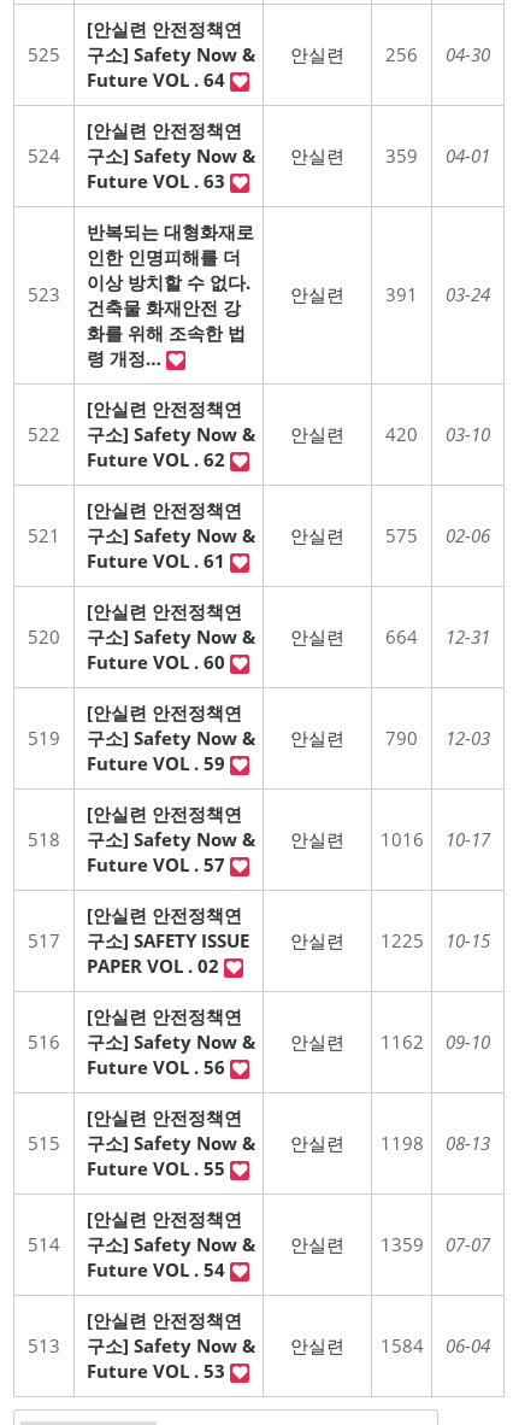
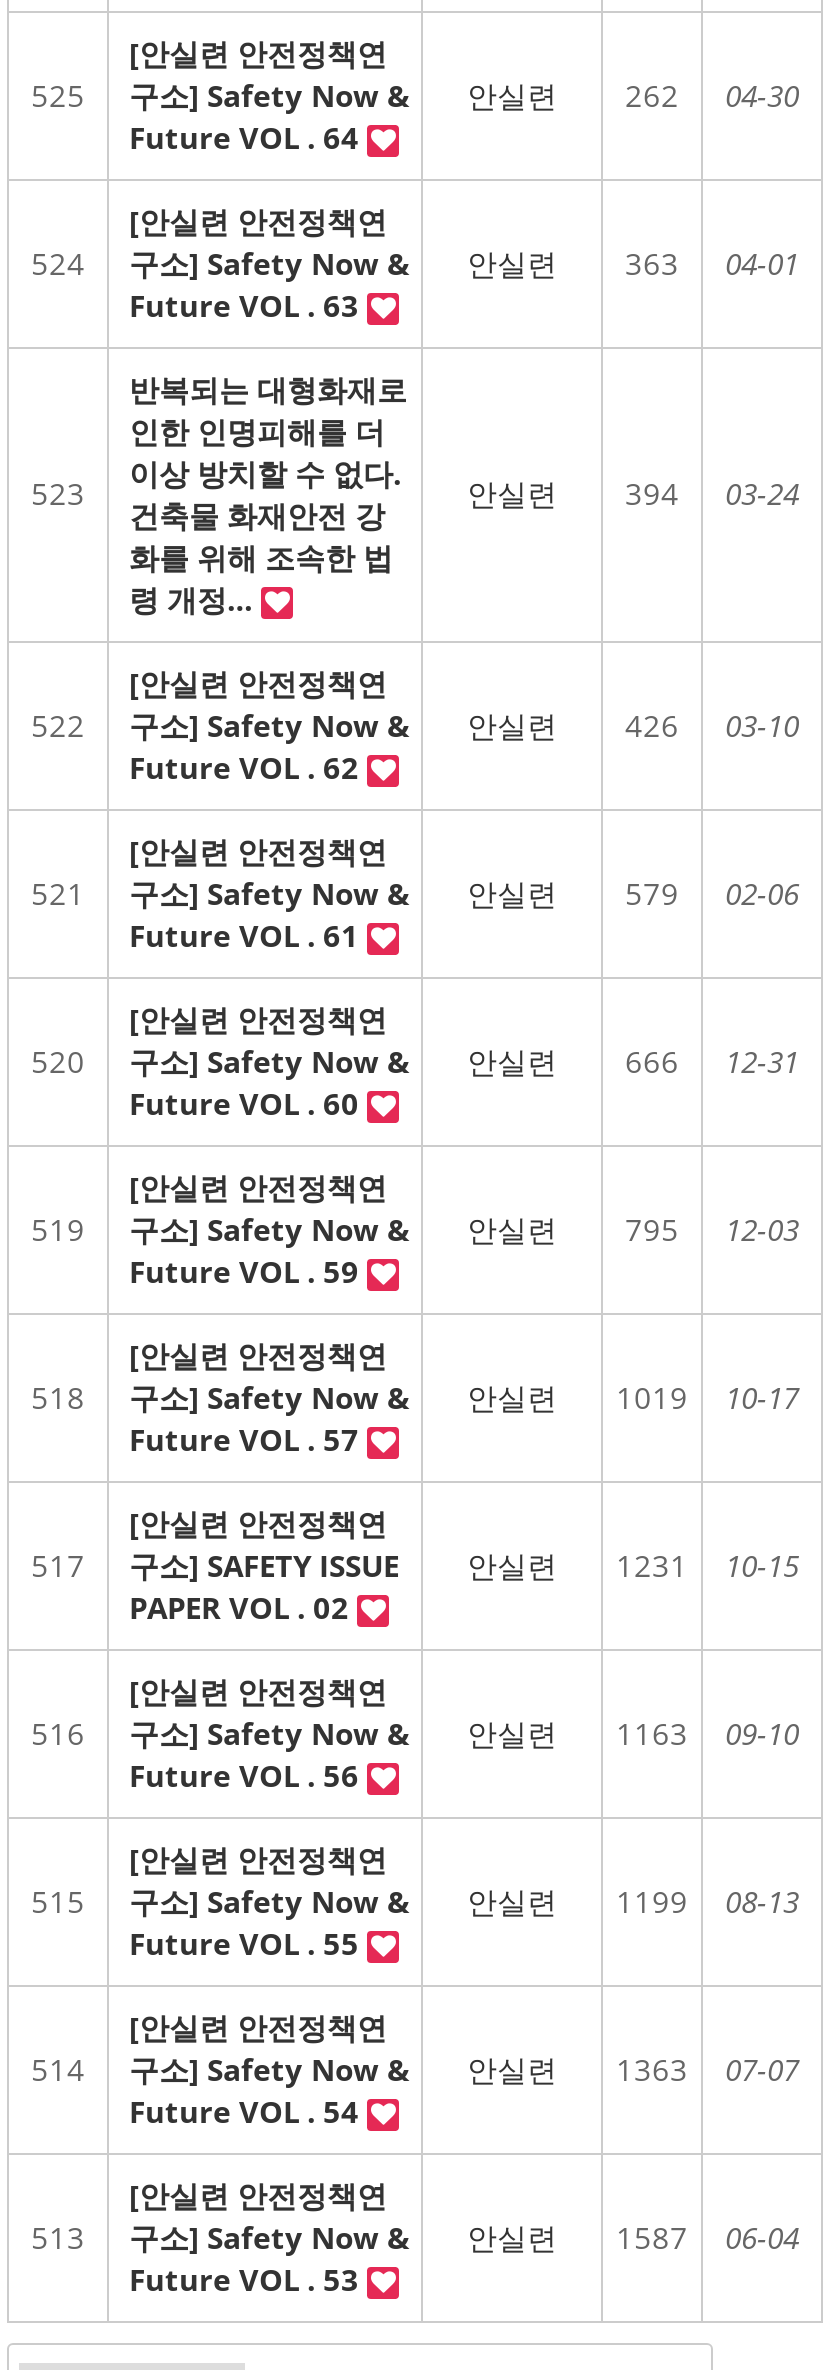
- 525 구소] Safety Now & 안실련 256 04-30
+ 525 구소] Safety Now & 안실련 262 04-30

- 524 구소] Safety Now & 안실련 359 04-01
+ 524 구소] Safety Now & 안실련 363 04-01

- 523 이상 방치할 수 없다. 안실련 391 03-24
+ 523 이상 방치할 수 없다. 안실련 394 03-24

- 522 구소] Safety Now & 안실련 420 03-10
+ 522 구소] Safety Now & 안실련 426 03-10

- 521 구소] Safety Now & 안실련 575 02-06
+ 521 구소] Safety Now & 안실련 579 02-06

- 520 구소] Safety Now & 안실련 664 12-31
+ 520 구소] Safety Now & 안실련 666 12-31

- 519 구소] Safety Now & 안실련 790 12-03
+ 519 구소] Safety Now & 안실련 795 12-03

- 518 구소] Safety Now & 안실련 1016 10-17
+ 518 구소] Safety Now & 안실련 1019 10-17

- 517 구소] SAFETY ISSUE 안실련 1225 10-15
+ 517 구소] SAFETY ISSUE 안실련 1231 10-15

- 516 구소] Safety Now & 안실련 1162 09-10
+ 516 구소] Safety Now & 안실련 1163 09-10

- 515 구소] Safety Now & 안실련 1198 08-13
+ 515 구소] Safety Now & 안실련 1199 08-13

- 514 구소] Safety Now & 안실련 1359 07-07
+ 514 구소] Safety Now & 안실련 1363 07-07

- 513 구소] Safety Now & 안실련 1584 06-04
+ 513 구소] Safety Now & 안실련 1587 06-04
